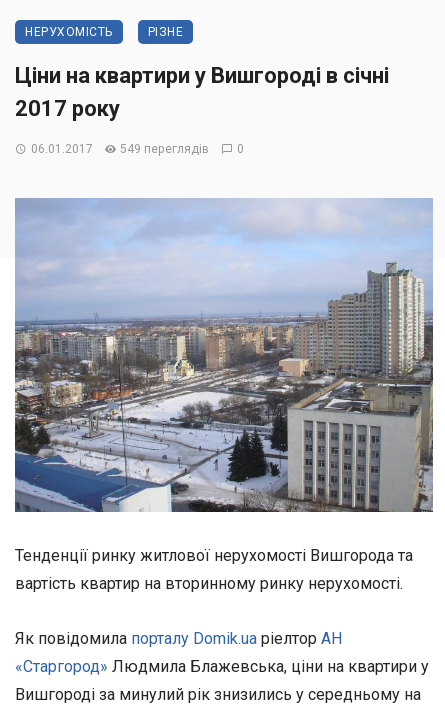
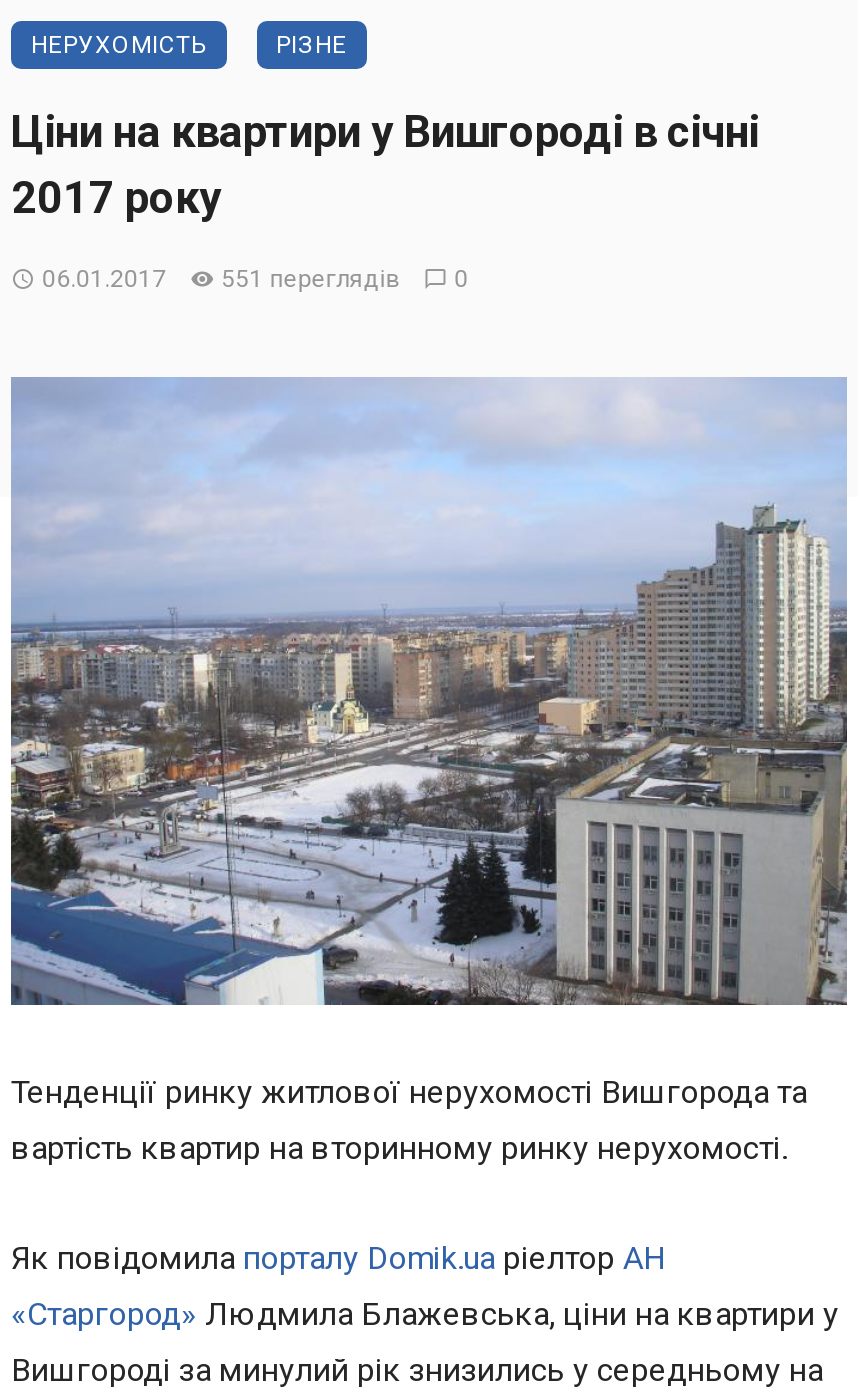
- 06.01.2017 549 переглядів 0
+ 06.01.2017 551 переглядів 0
